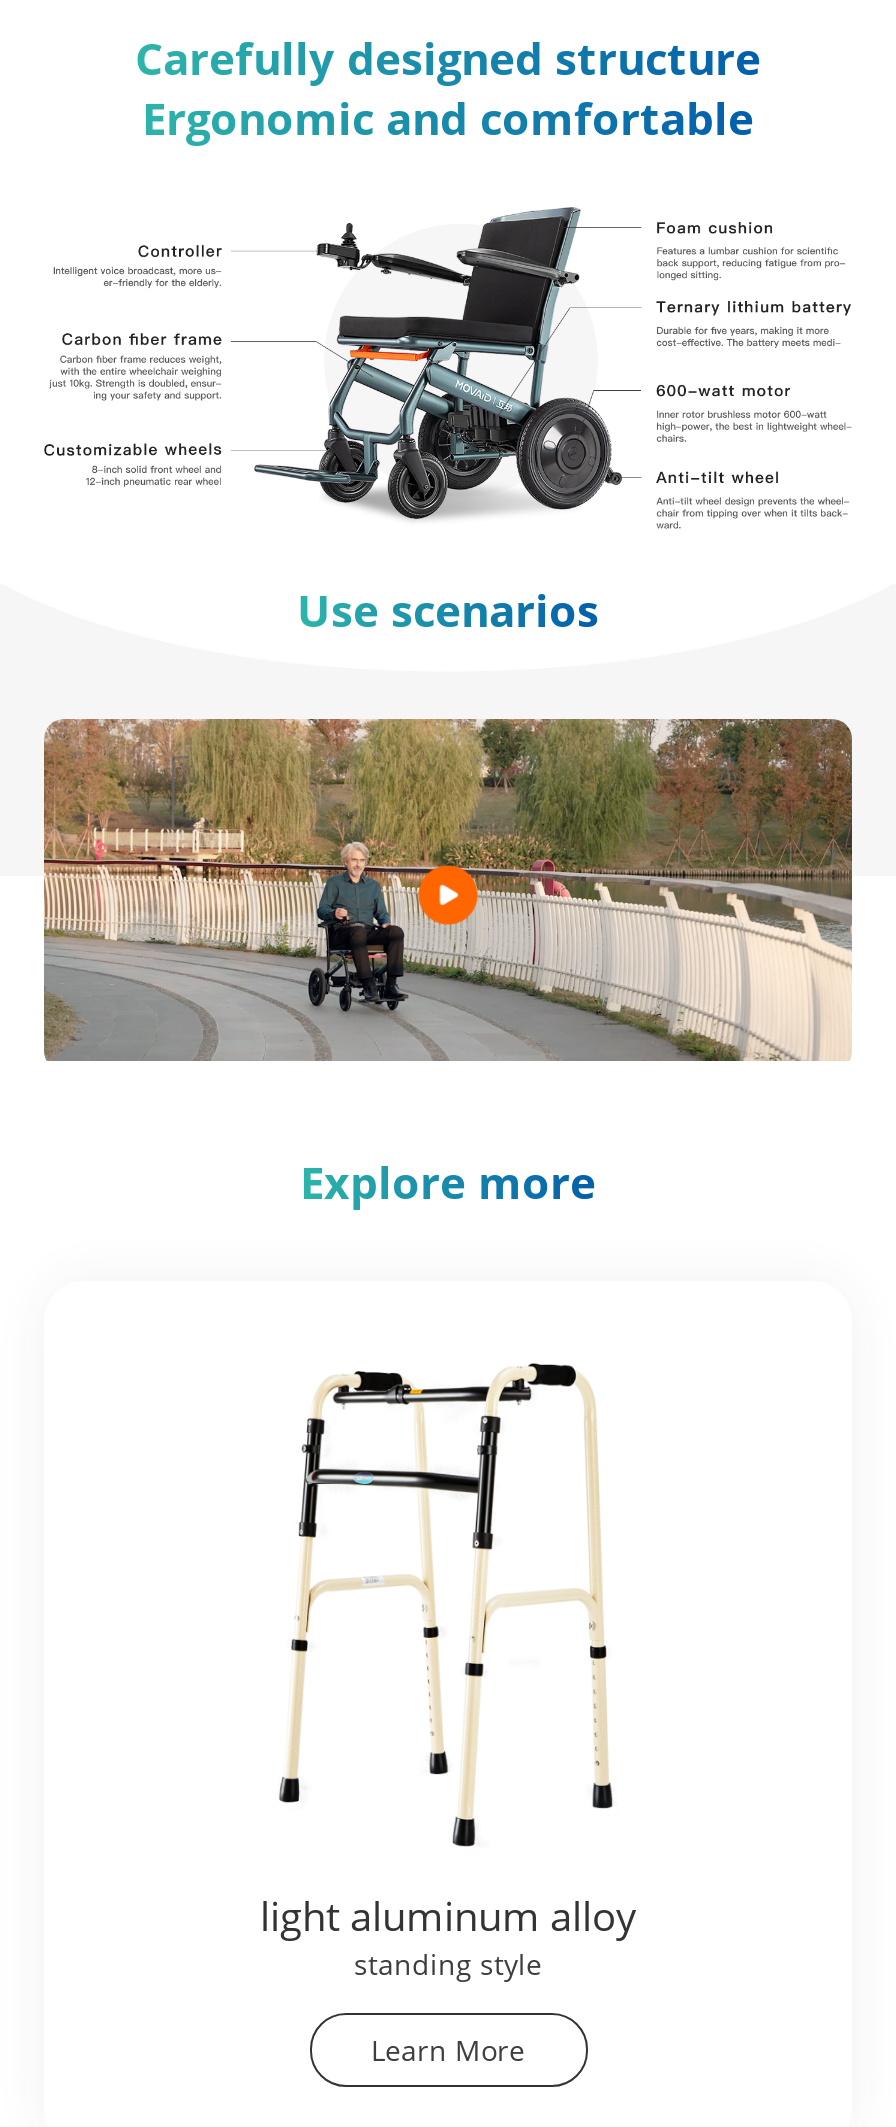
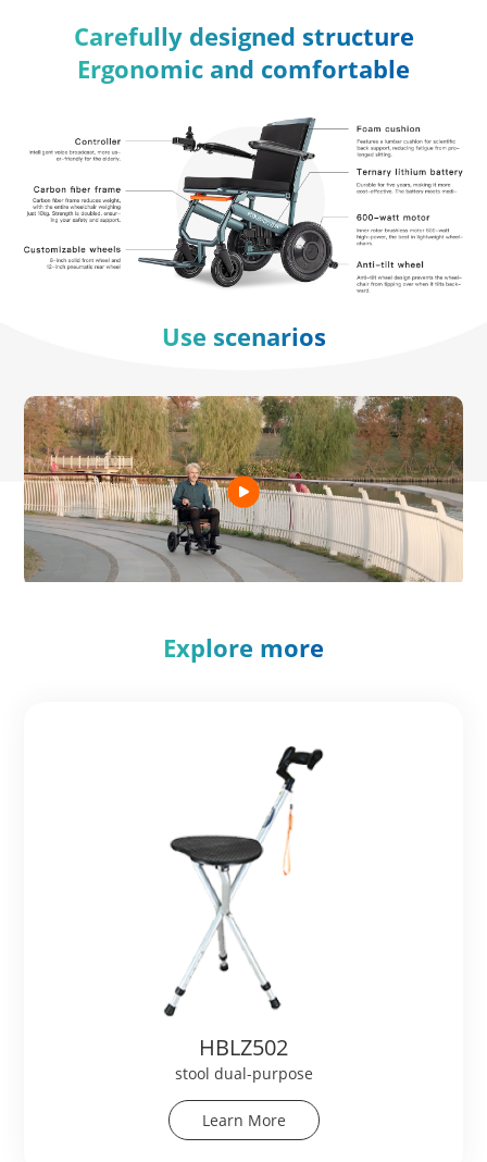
- [image]
- light aluminum alloy
- standing style
+ [image]
+ HBLZ502
+ stool dual-purpose
